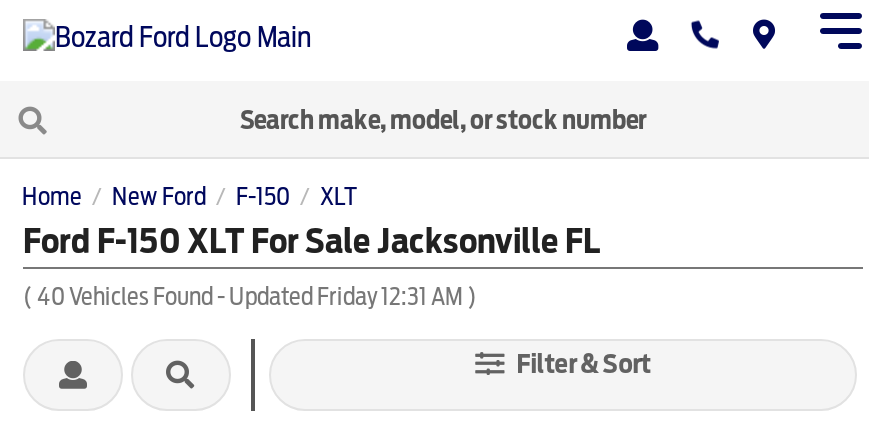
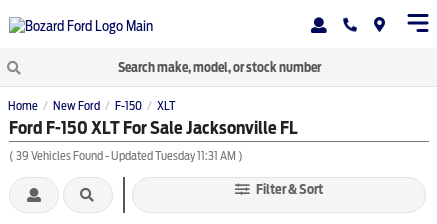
- (40Vehicles Found - Updated Friday 12:31 AM)
+ (39Vehicles Found - Updated Tuesday 11:31 AM)
